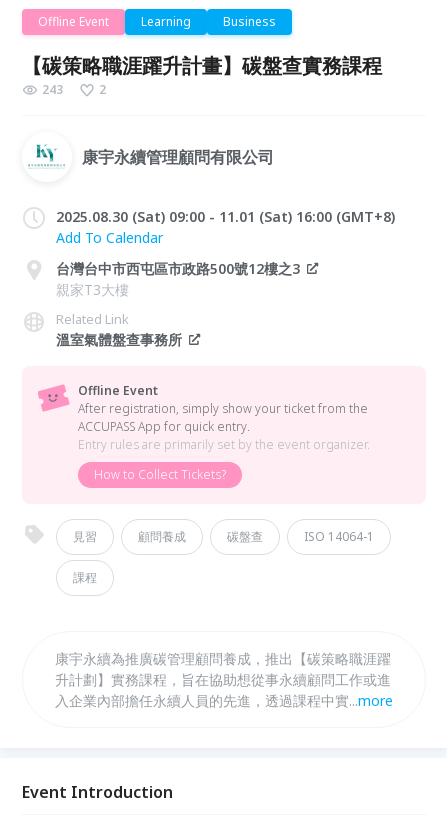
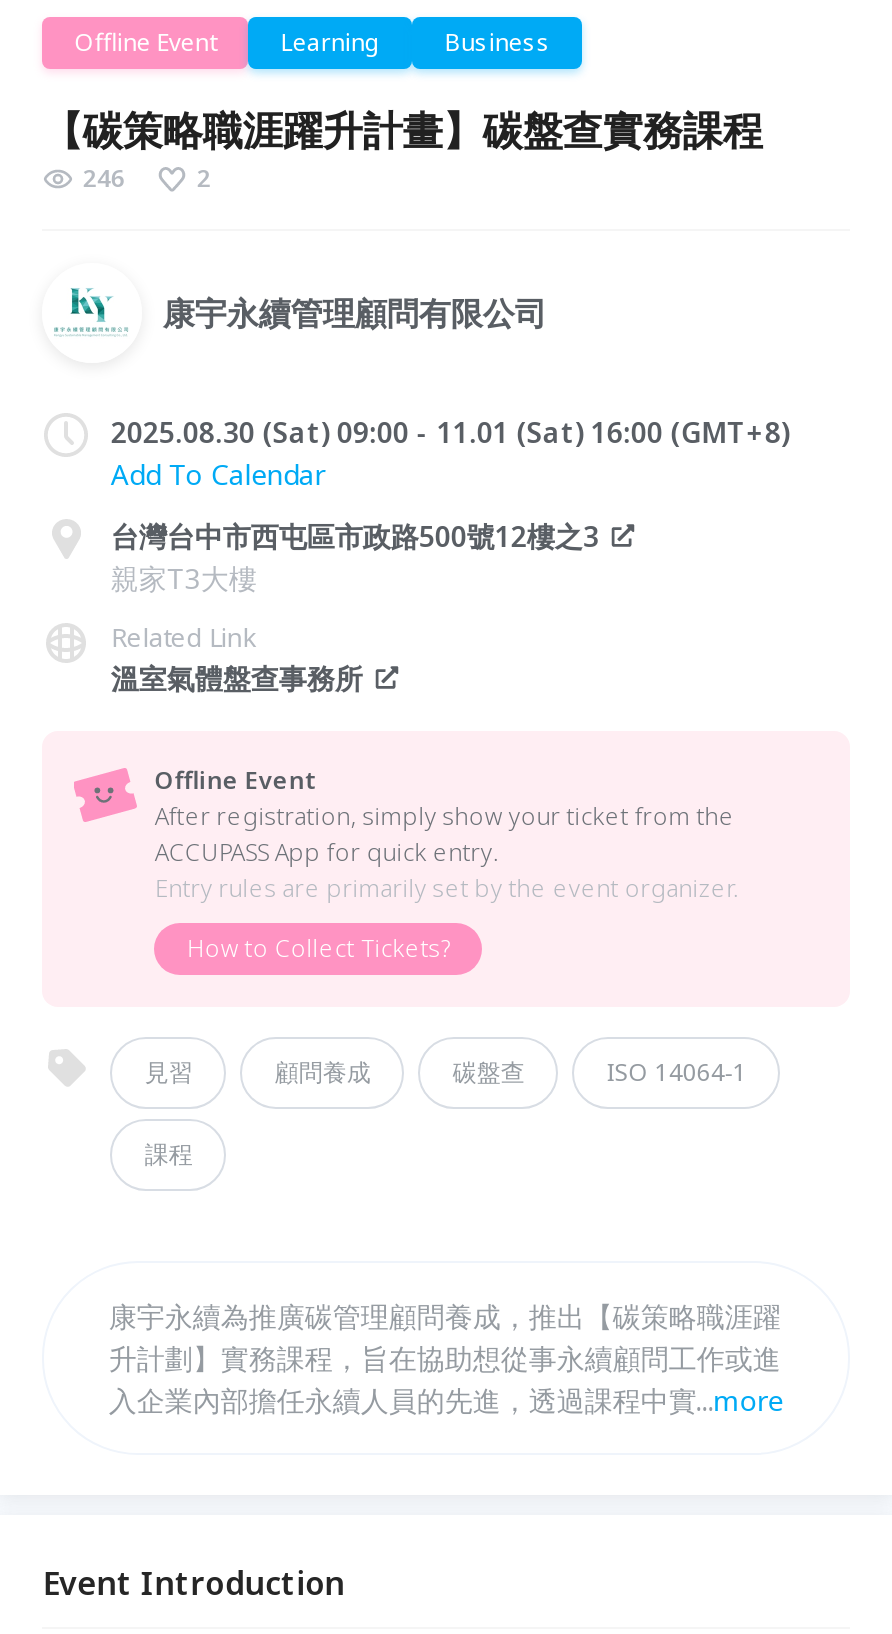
- 243
+ 246
